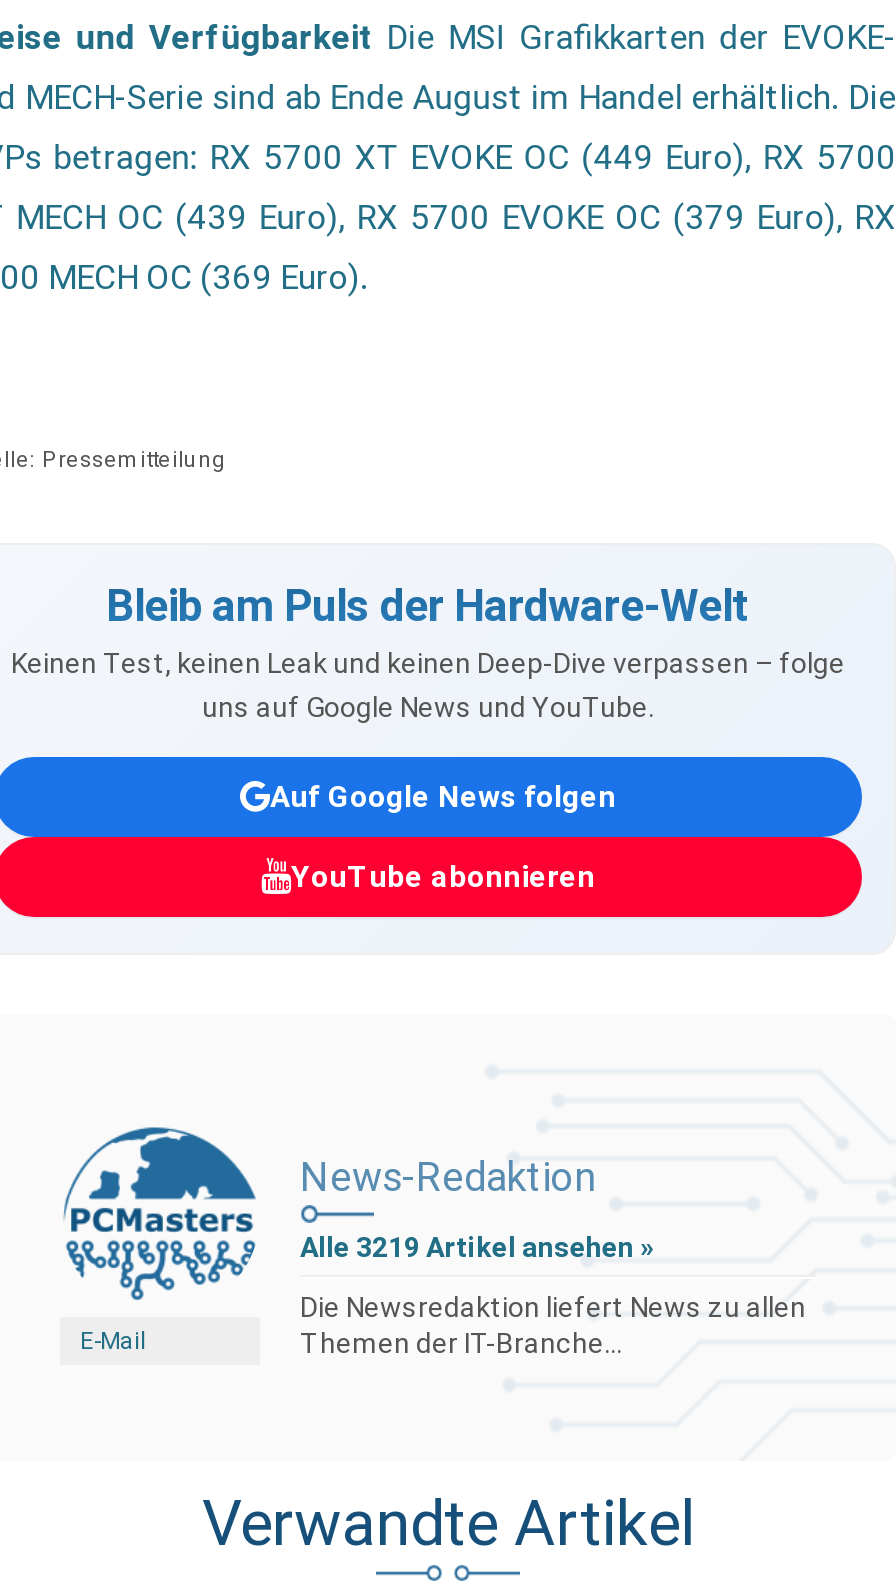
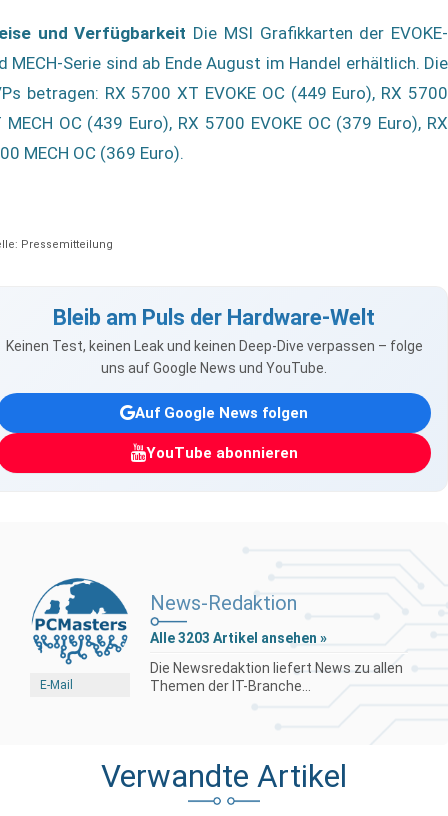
- Alle 3219 Artikel ansehen »
+ Alle 3203 Artikel ansehen »
